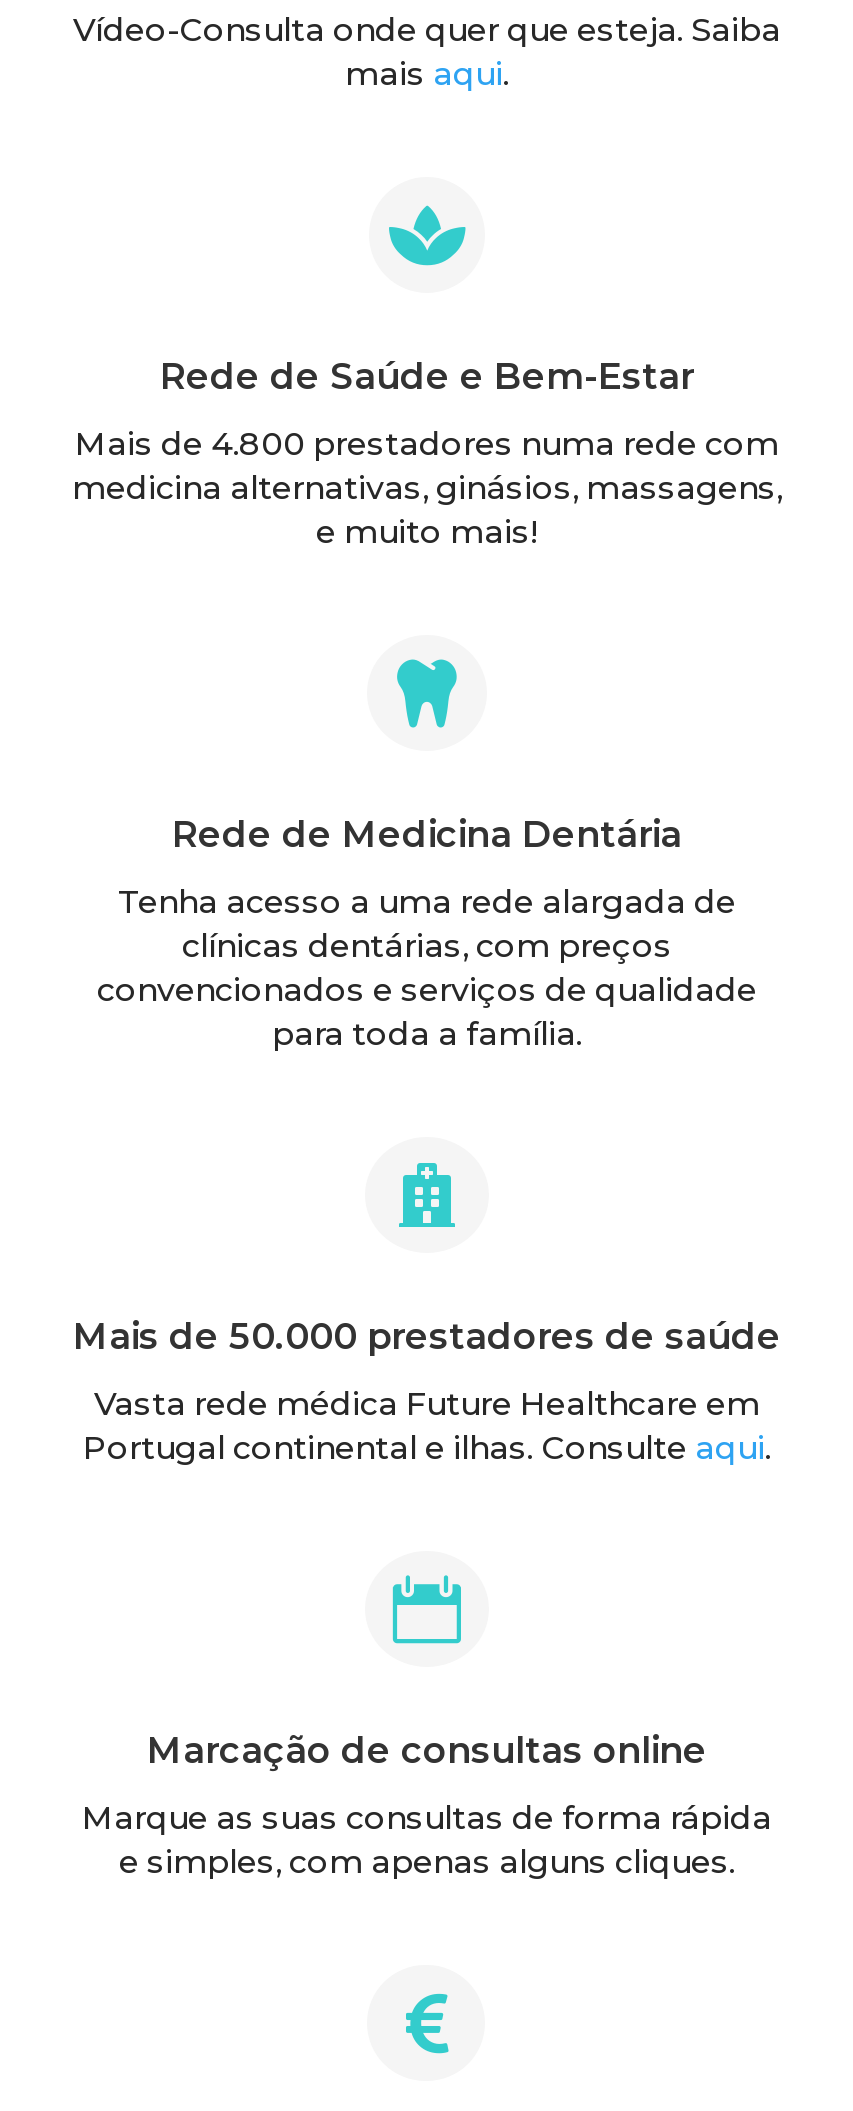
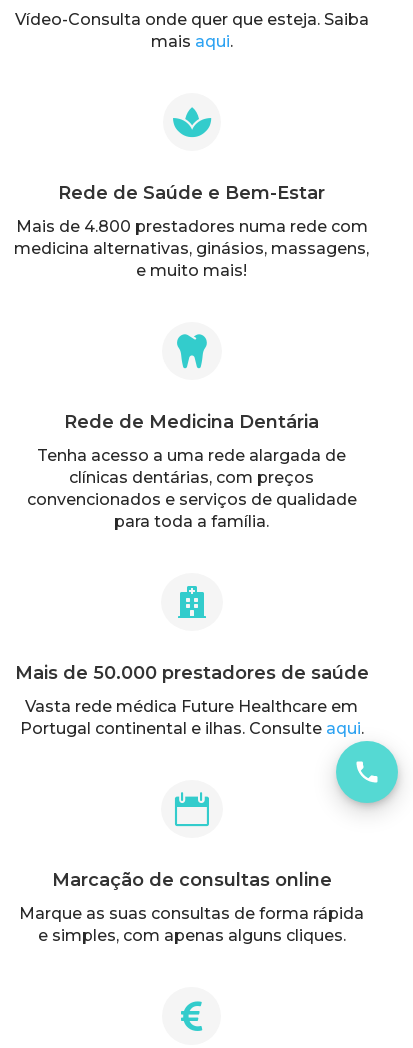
+ [image]
